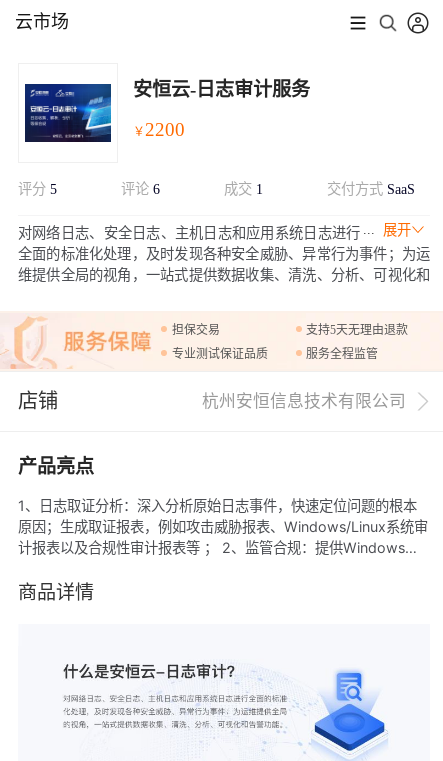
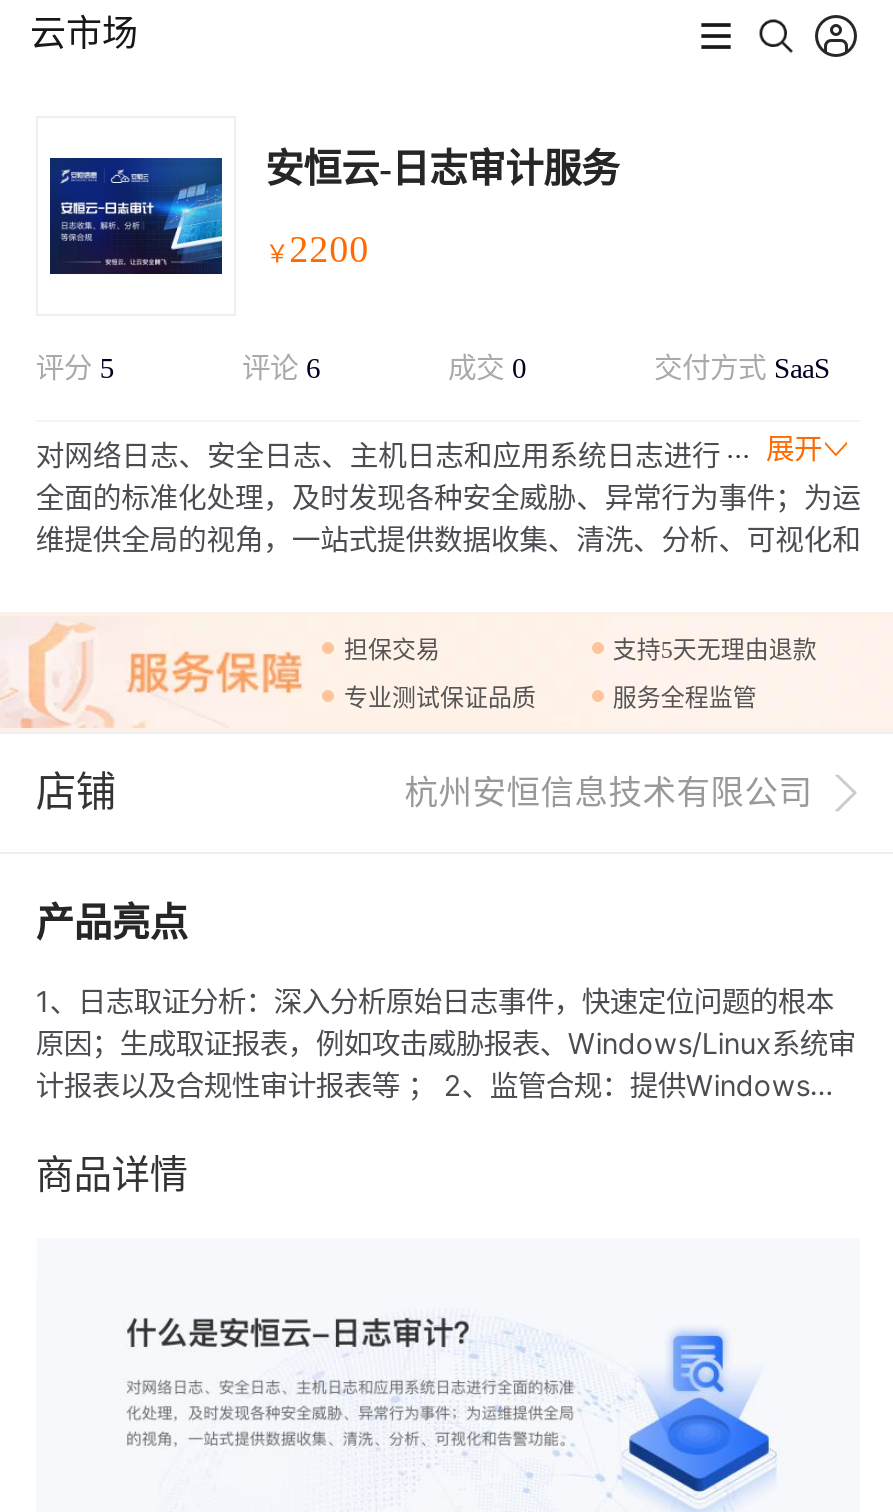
- 成交1
+ 成交0
